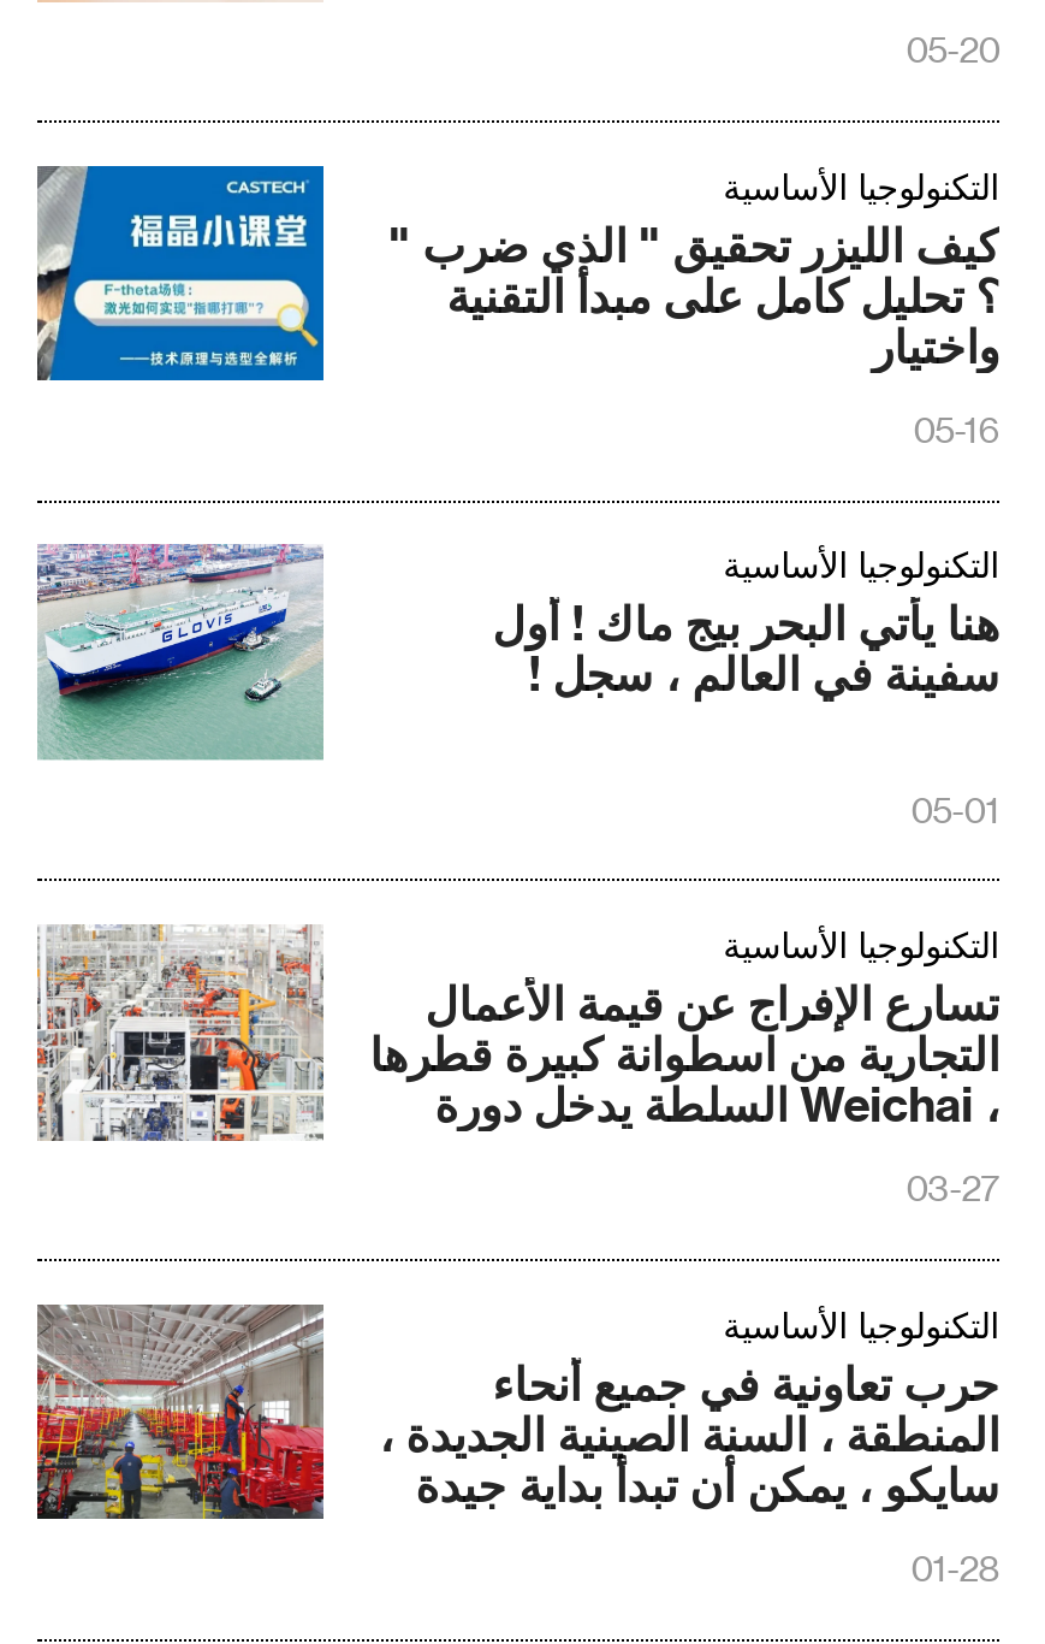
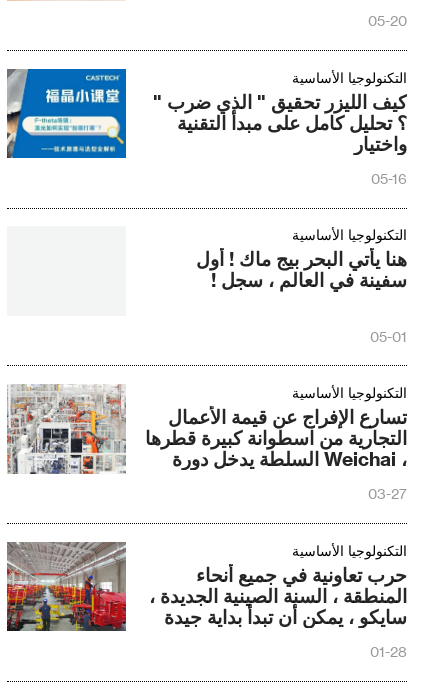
- [image]
